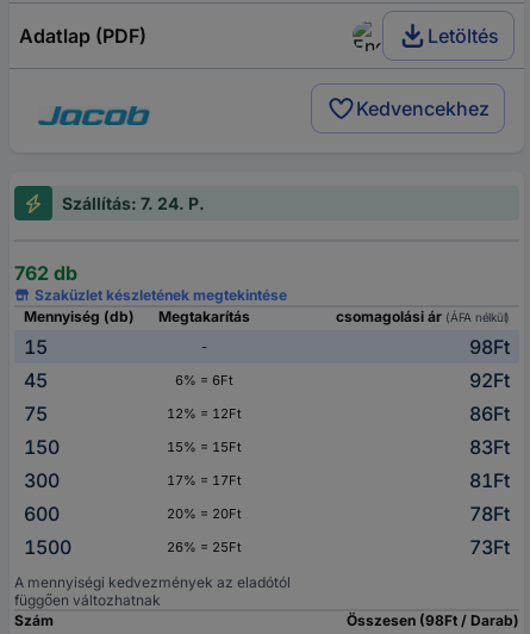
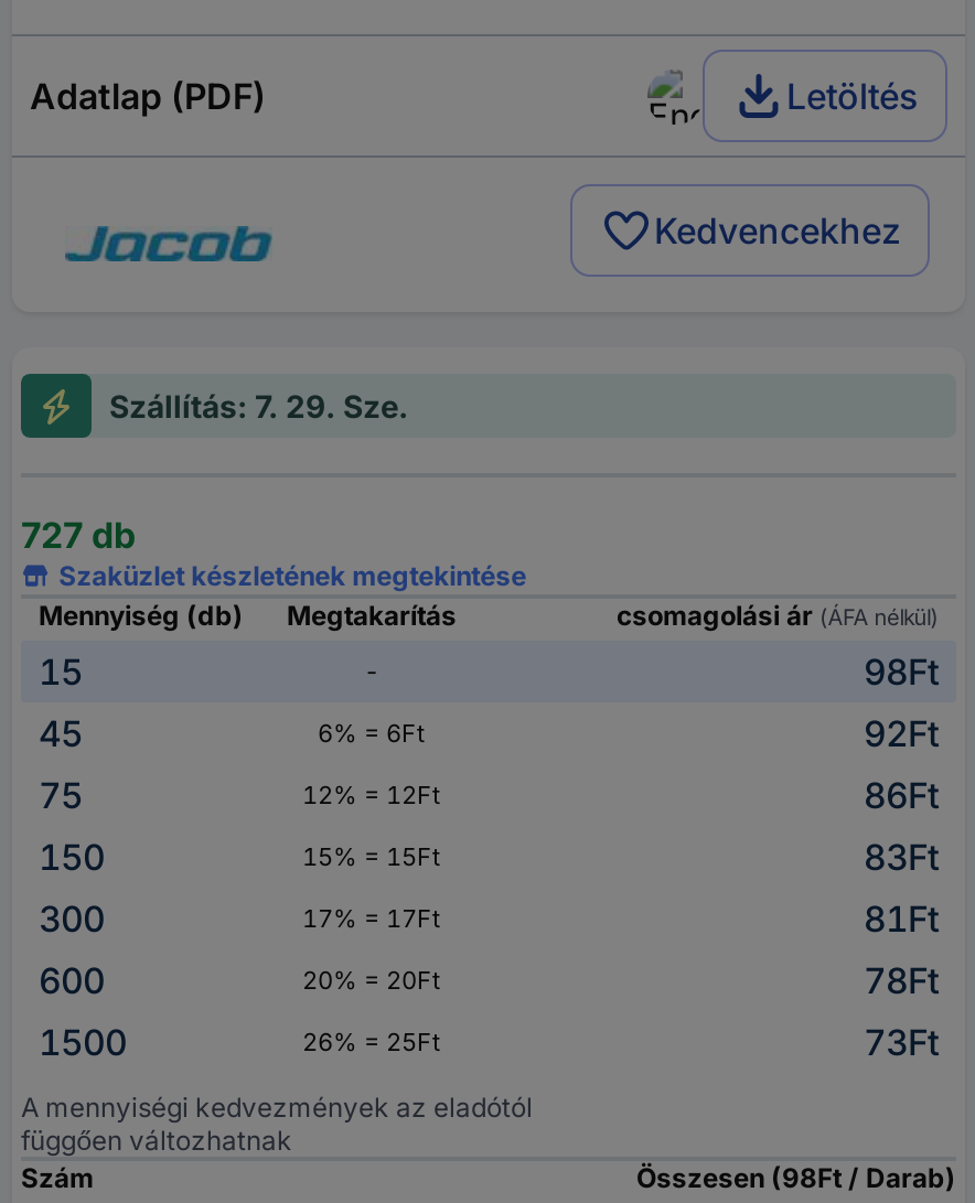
- Szállítás: 7. 24. P.
+ Szállítás: 7. 29. Sze.

- 762 db
+ 727 db
